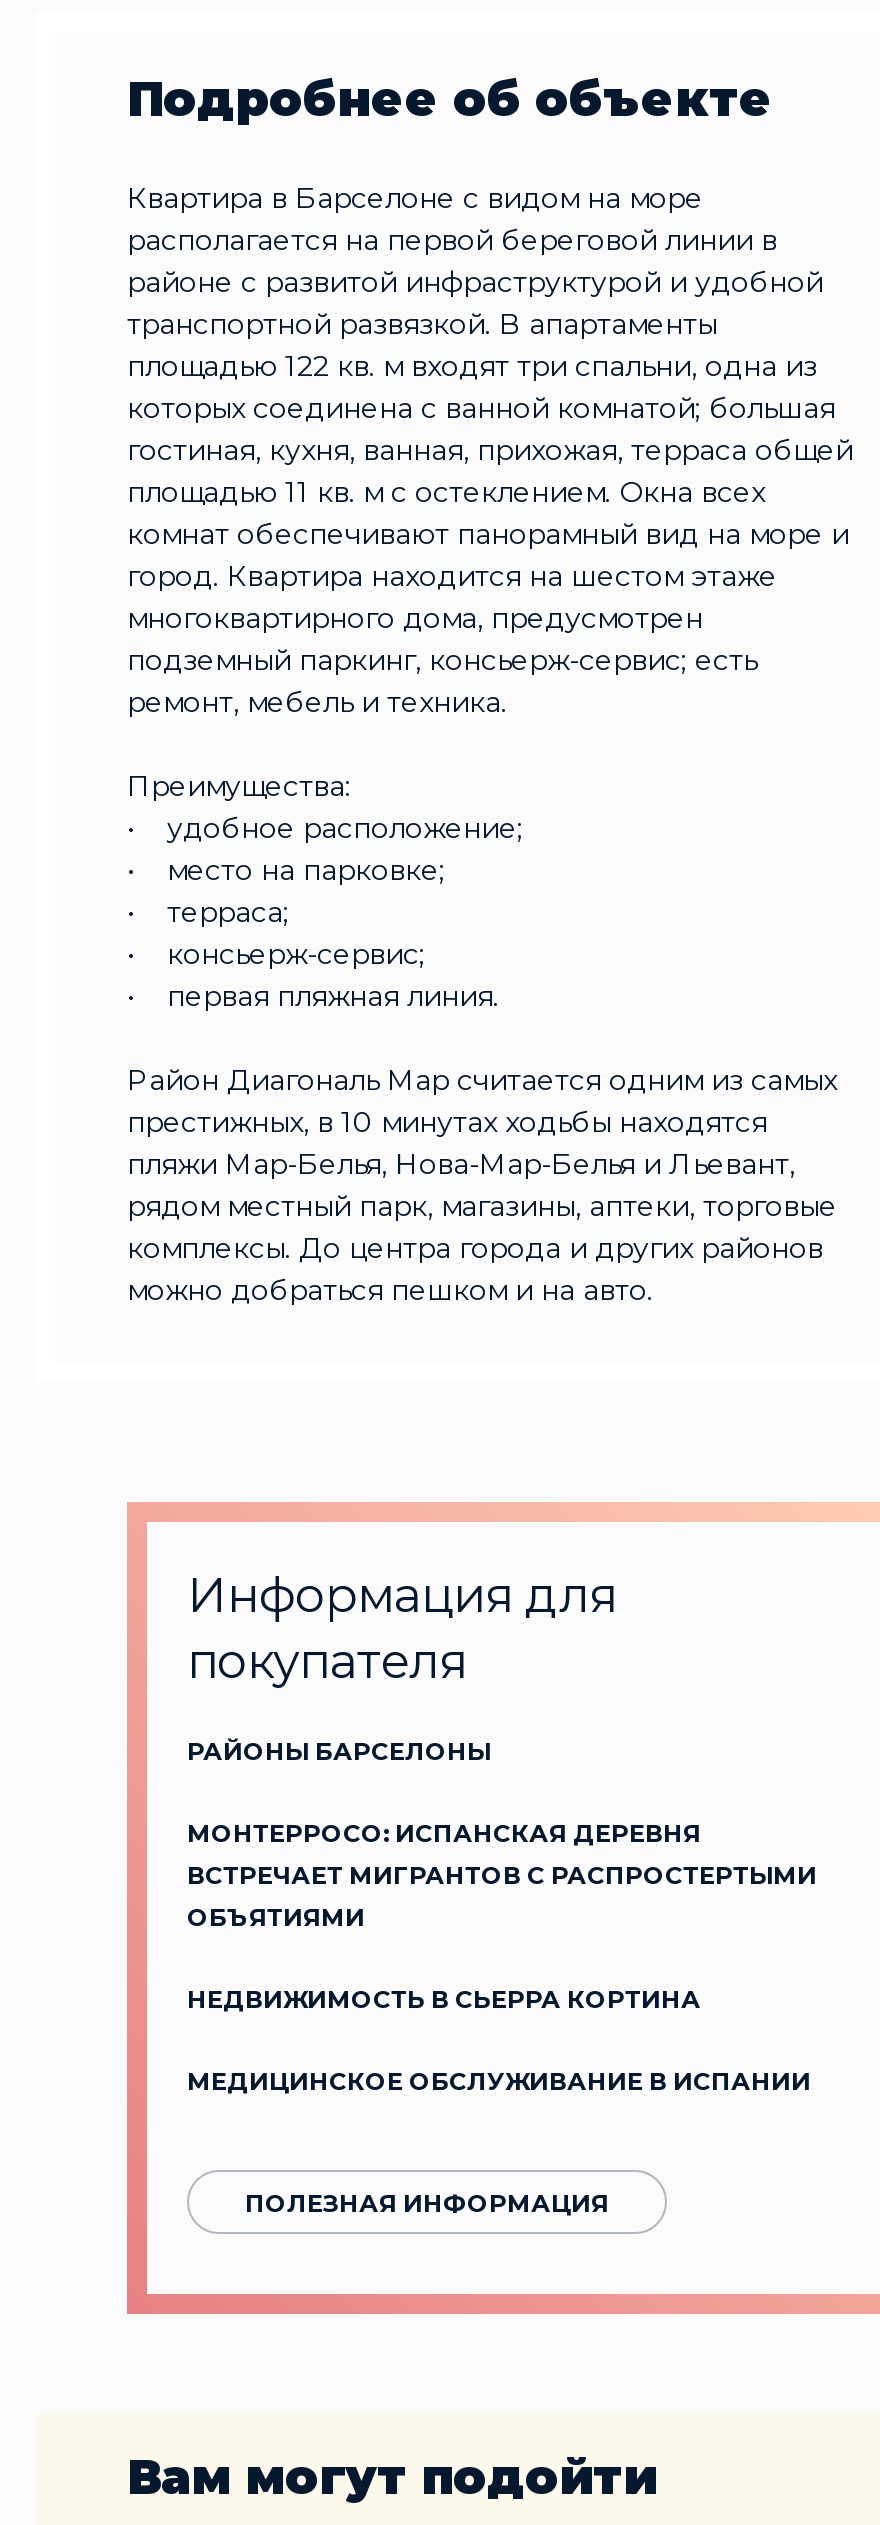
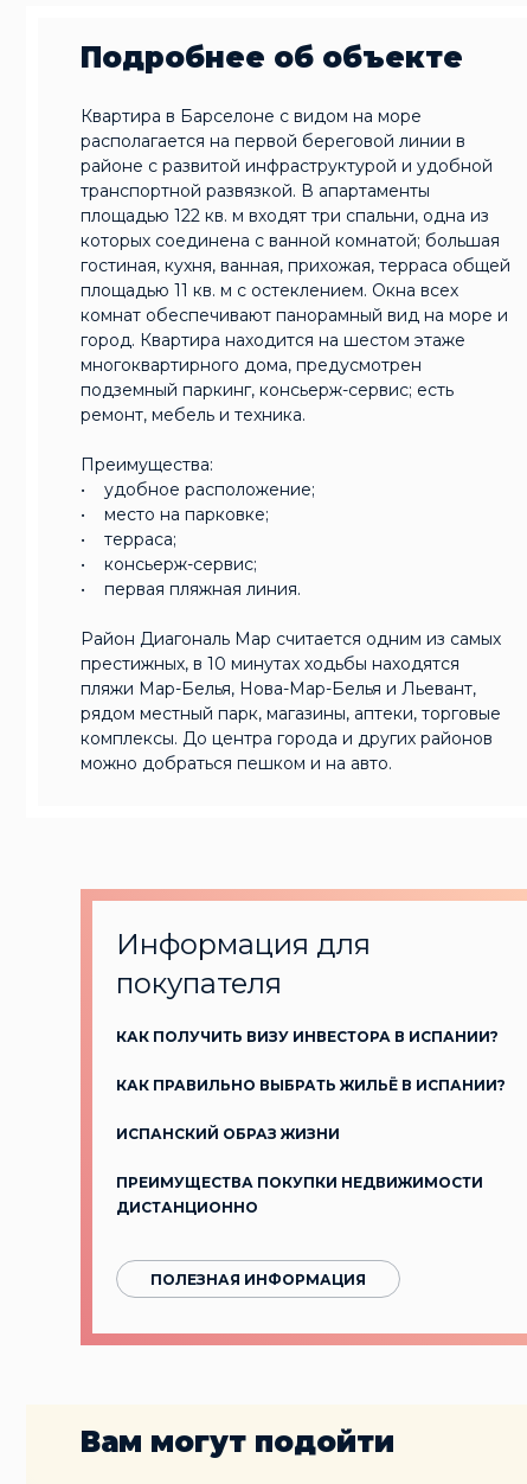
- РАЙОНЫ БАРСЕЛОНЫ
+ КАК ПОЛУЧИТЬ ВИЗУ ИНВЕСТОРА В ИСПАНИИ?

- МОНТЕРРОСО: ИСПАНСКАЯ ДЕРЕВНЯ
- ВСТРЕЧАЕТ МИГРАНТОВ С РАСПРОСТЕРТЫМИ
- ОБЪЯТИЯМИ
+ КАК ПРАВИЛЬНО ВЫБРАТЬ ЖИЛЬЁ В ИСПАНИИ?

- НЕДВИЖИМОСТЬ В СЬЕРРА КОРТИНА
+ ИСПАНСКИЙ ОБРАЗ ЖИЗНИ

- МЕДИЦИНСКОЕ ОБСЛУЖИВАНИЕ В ИСПАНИИ
+ ПРЕИМУЩЕСТВА ПОКУПКИ НЕДВИЖИМОСТИ
+ ДИСТАНЦИОННО
